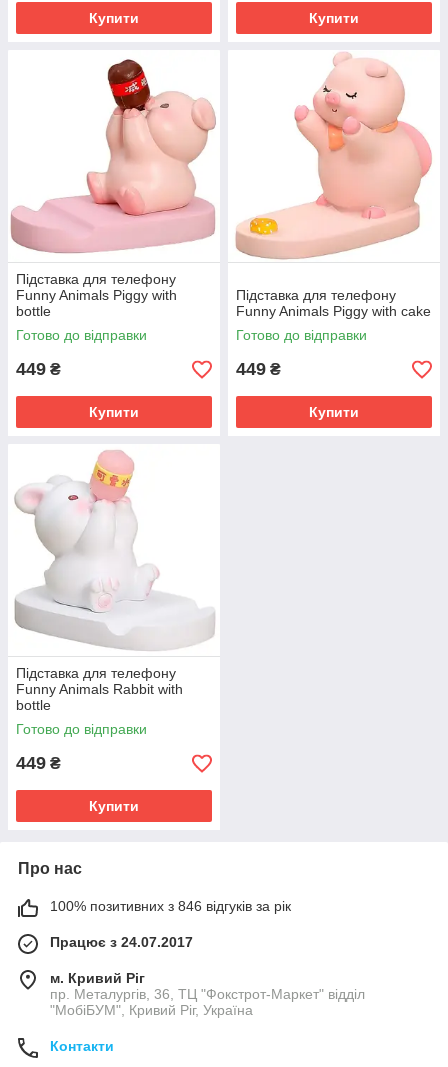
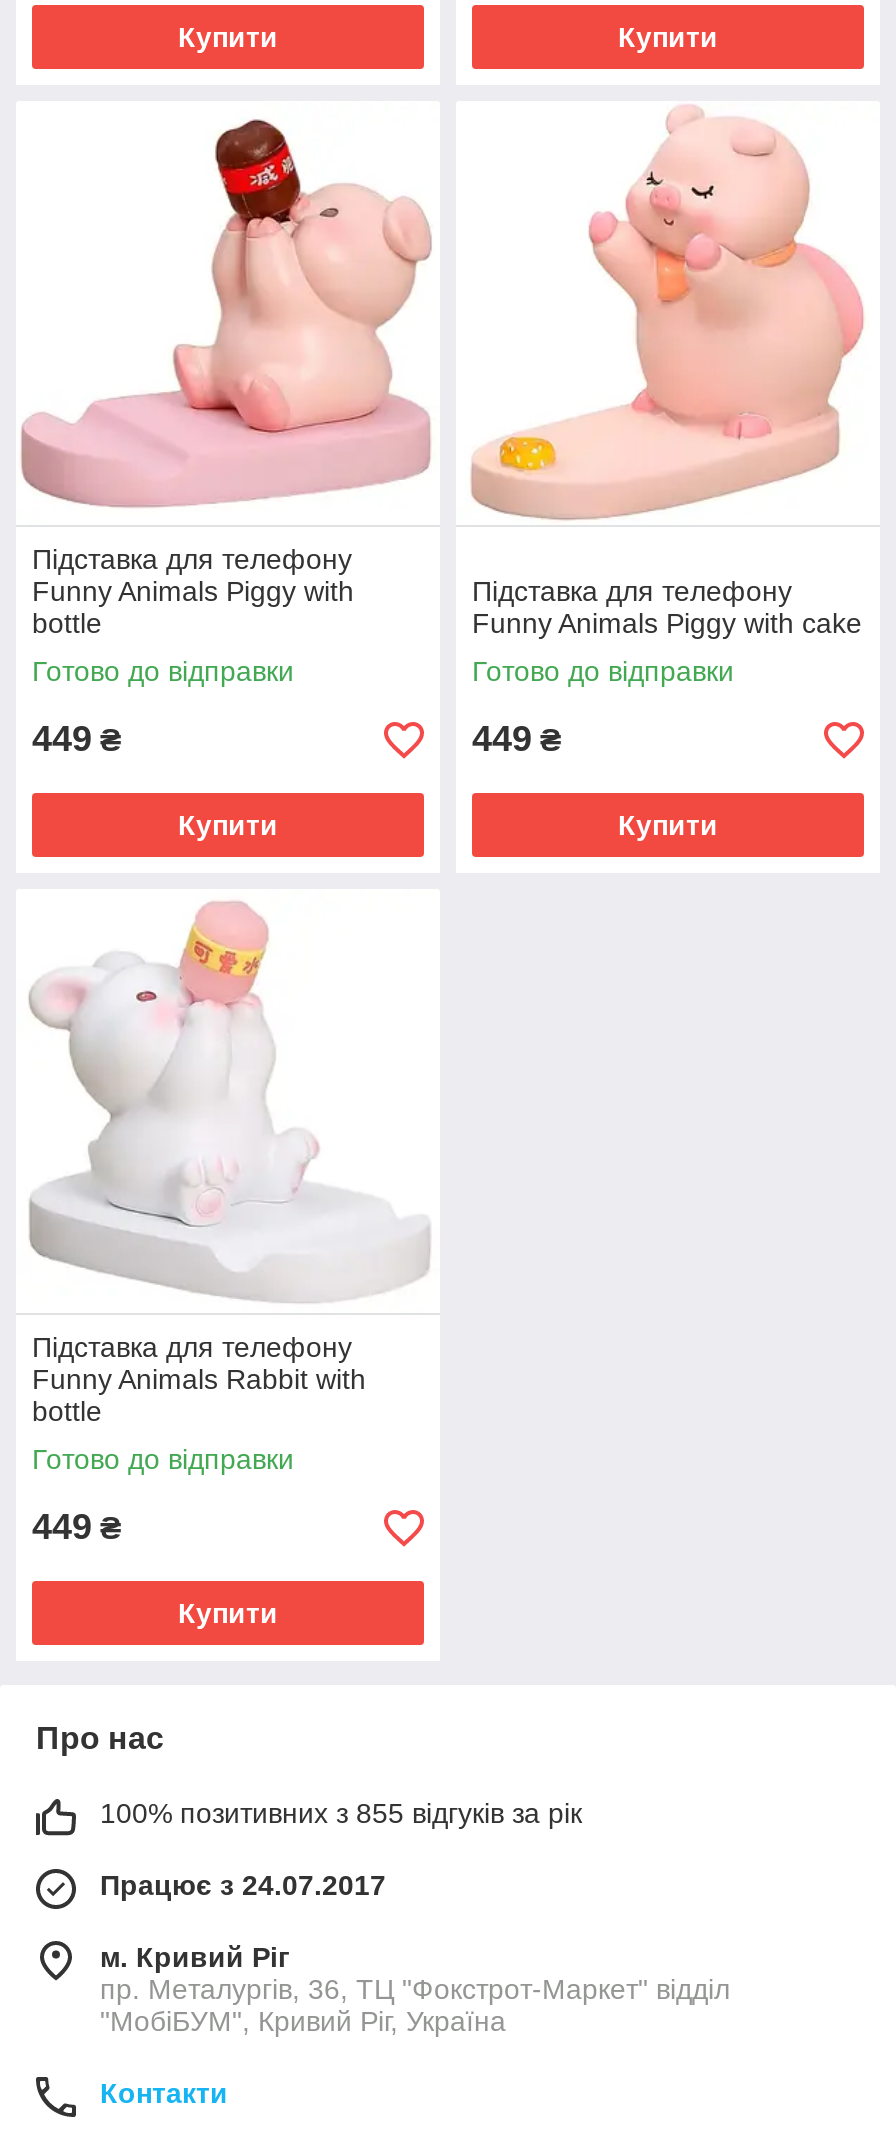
- 100% позитивних з 846 відгуків за рік
+ 100% позитивних з 855 відгуків за рік
